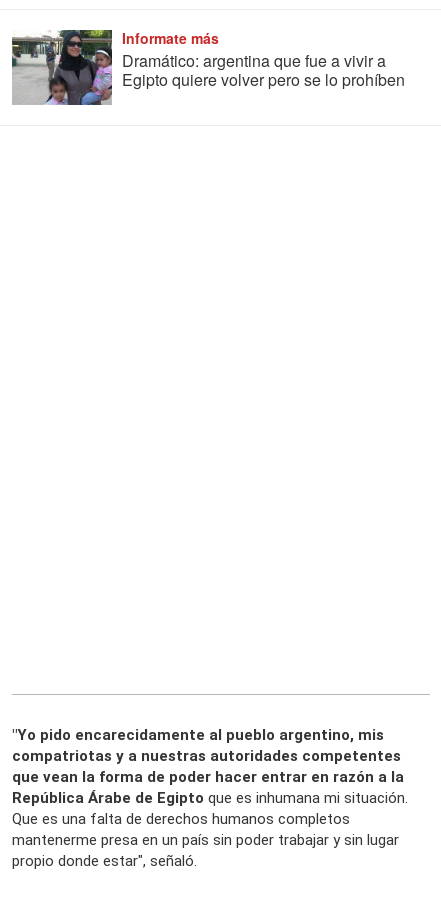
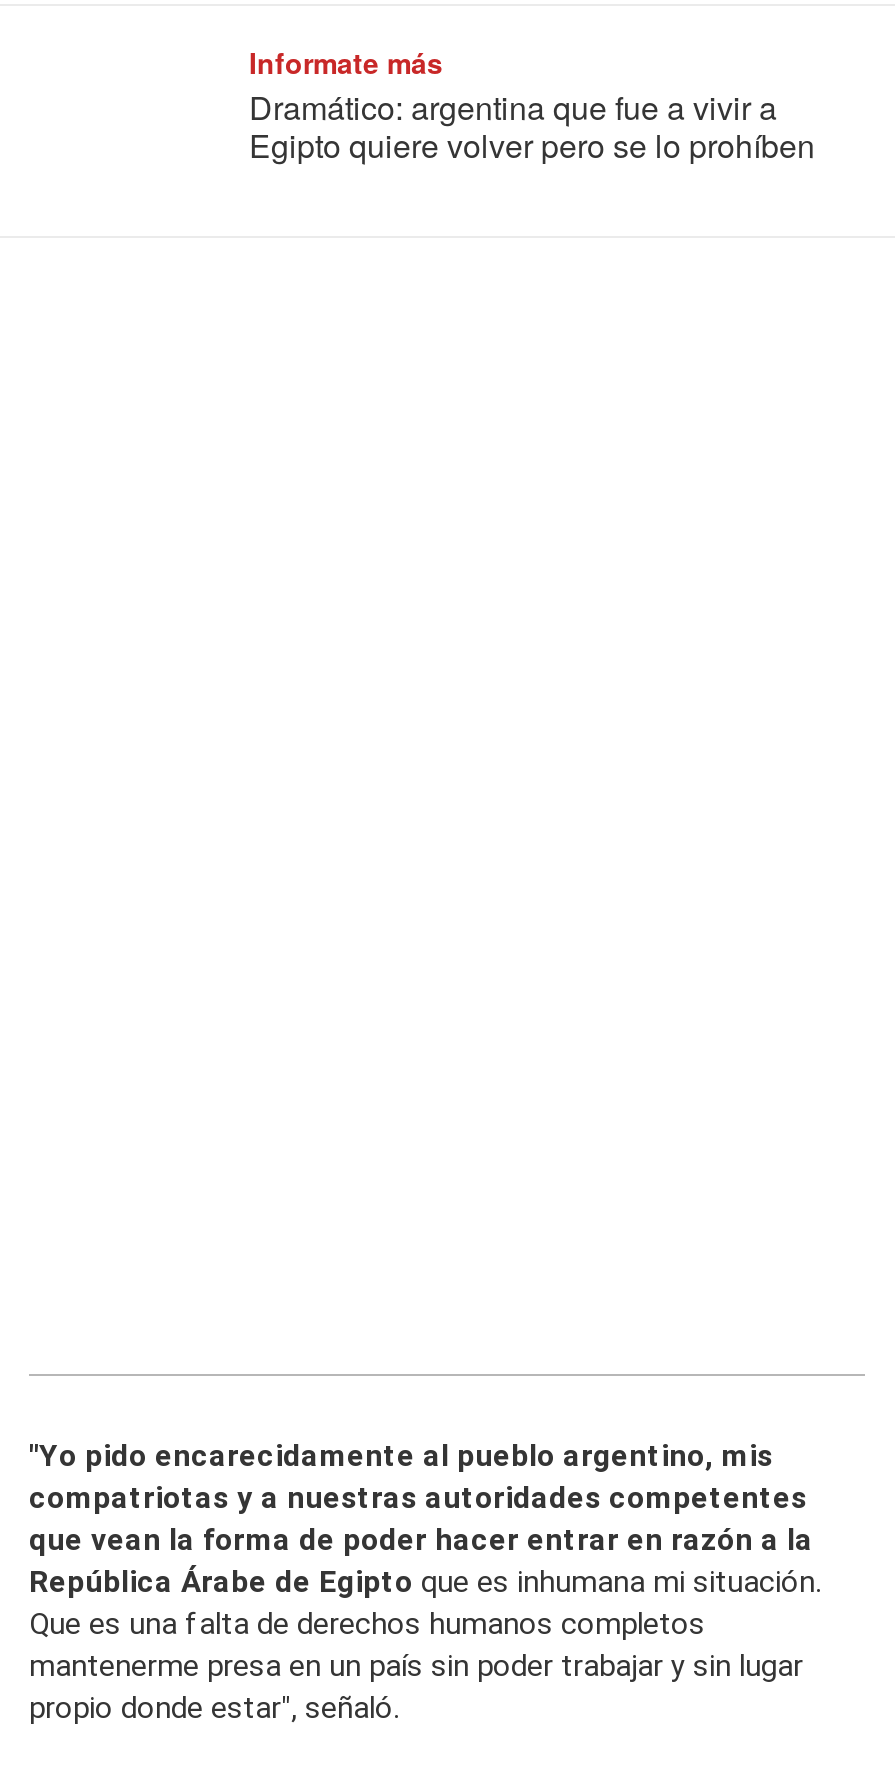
- [image]
